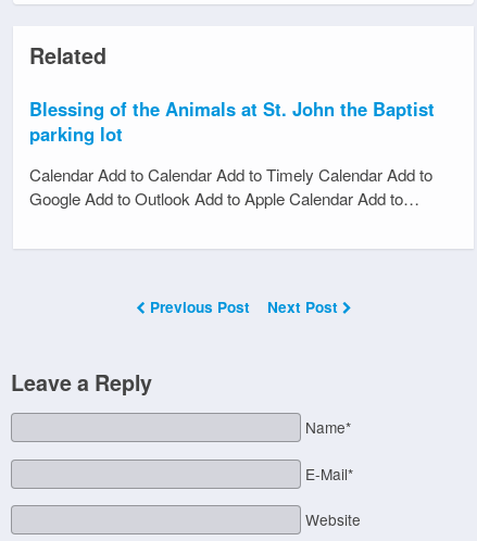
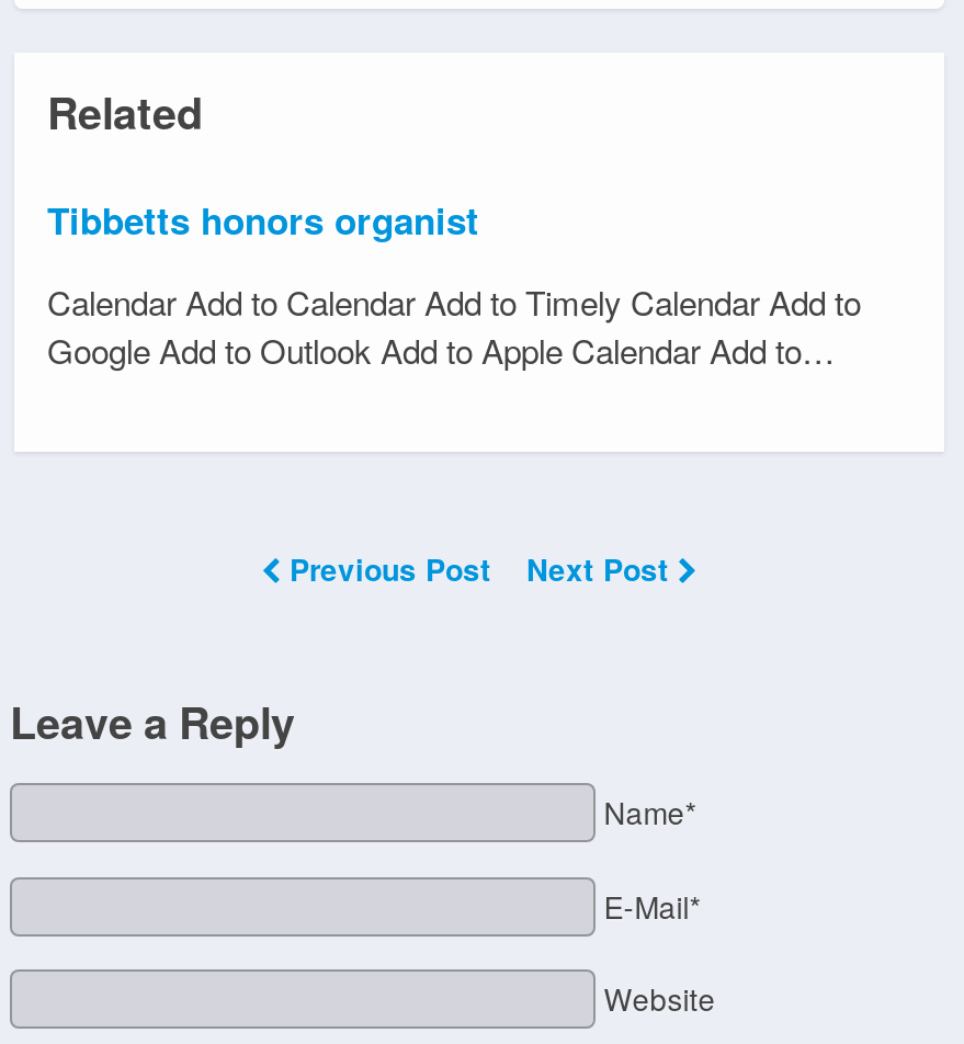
- Blessing of the Animals at St. John the Baptist
- parking lot
+ Tibbetts honors organist
